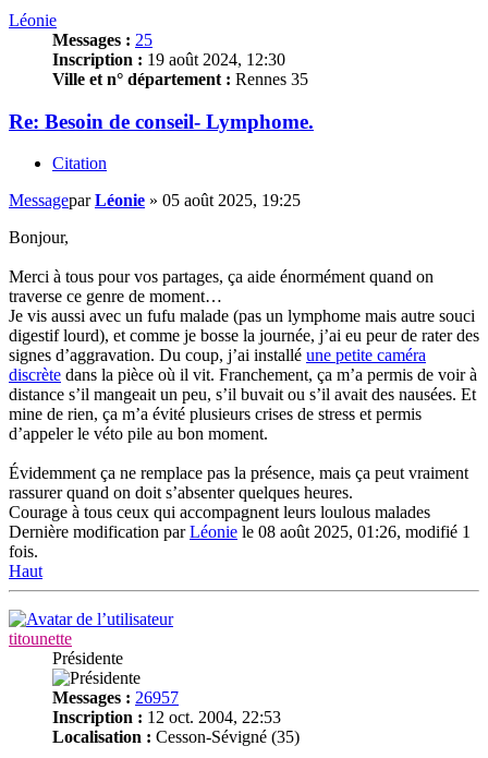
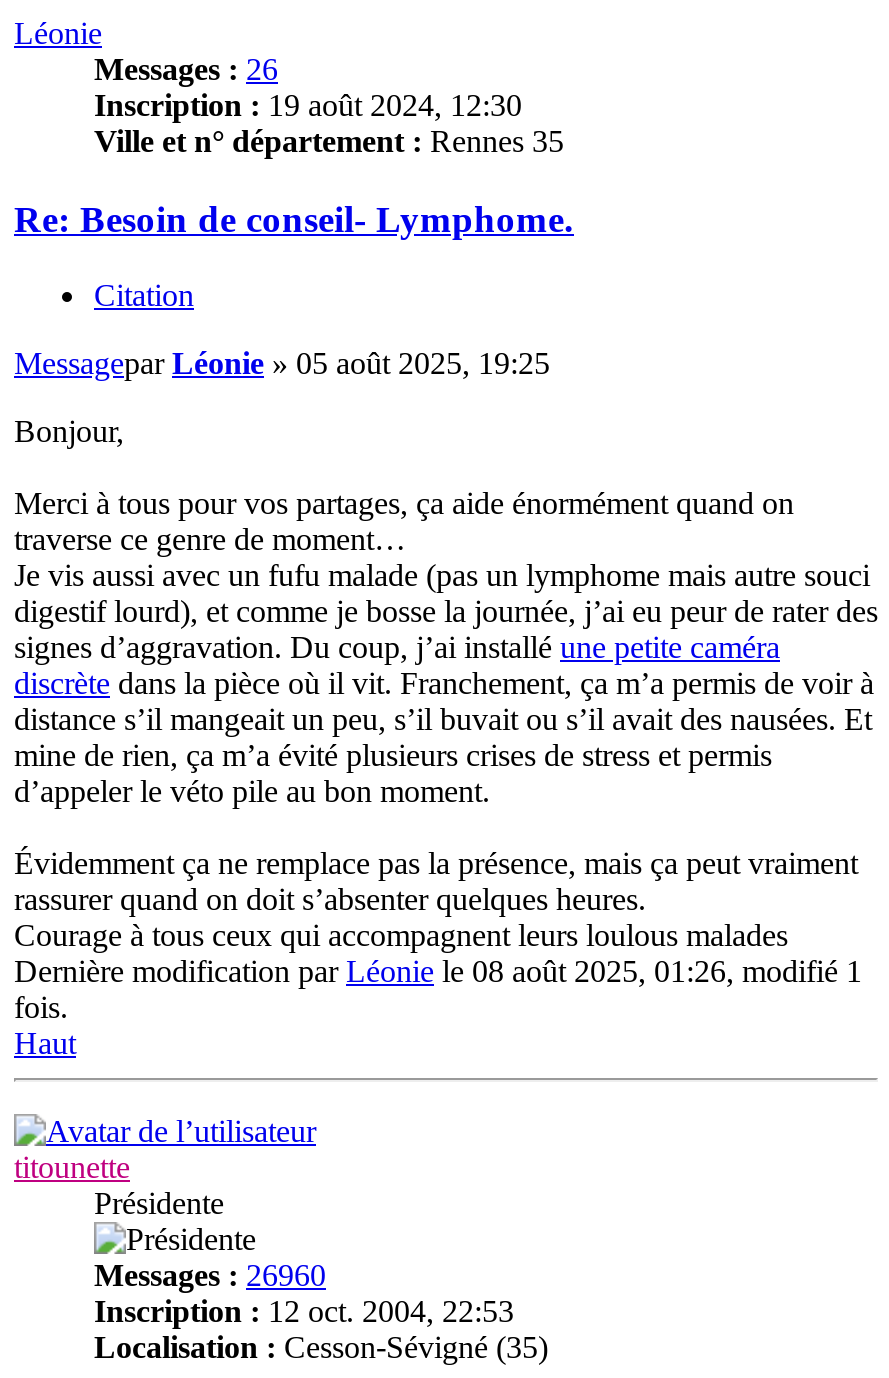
- Messages : 25
+ Messages : 26

- Messages : 26957
+ Messages : 26960
